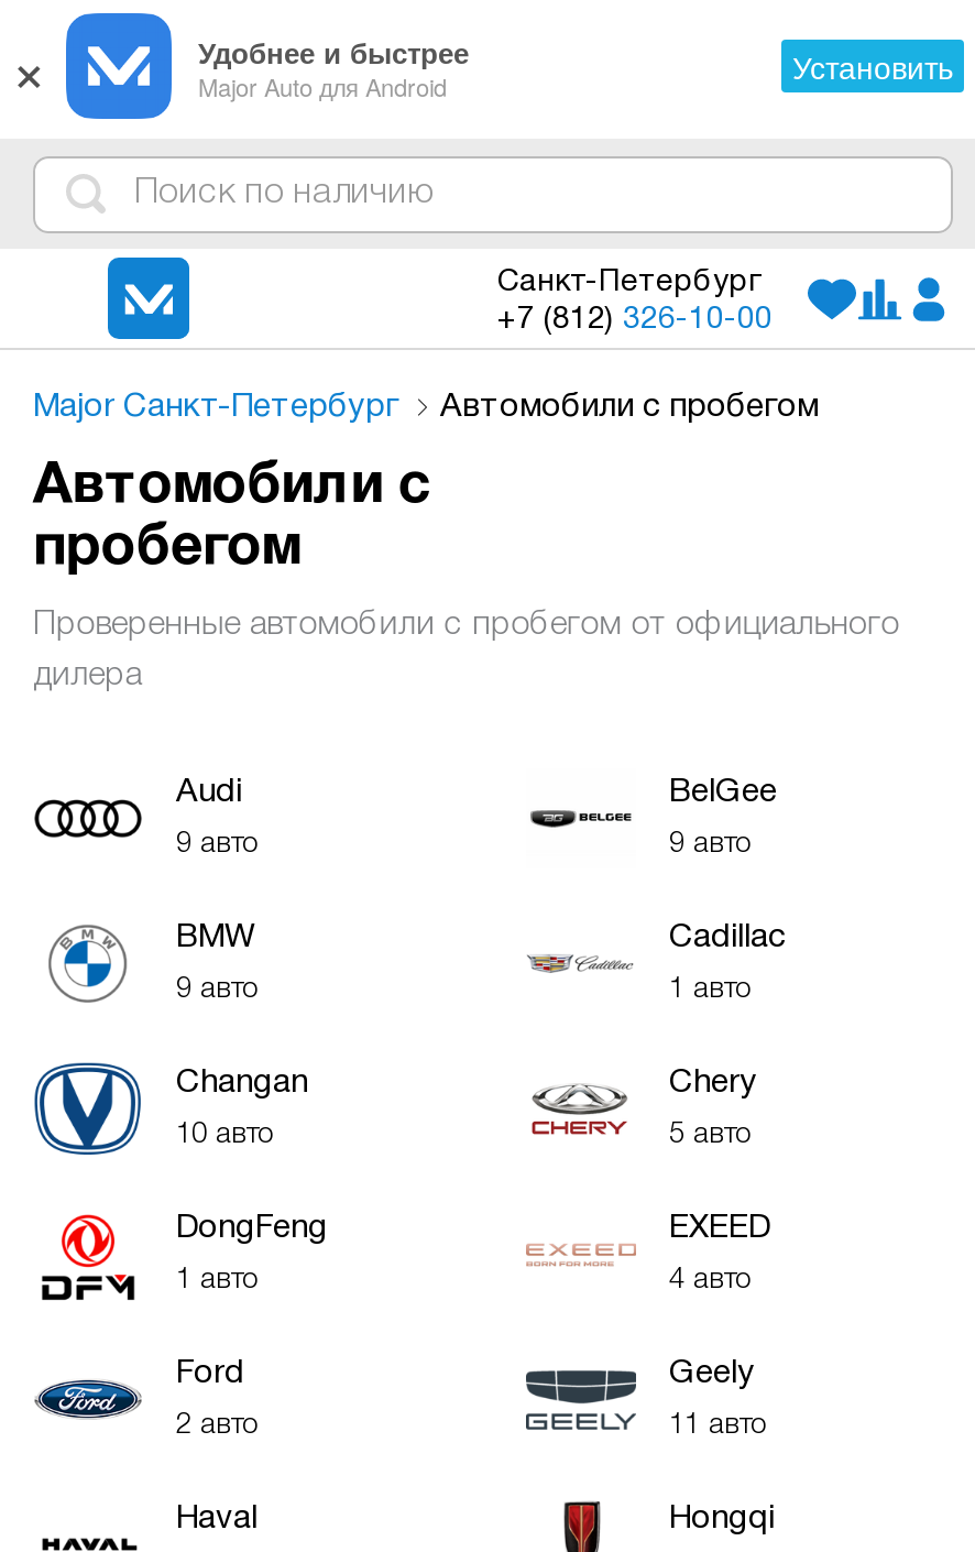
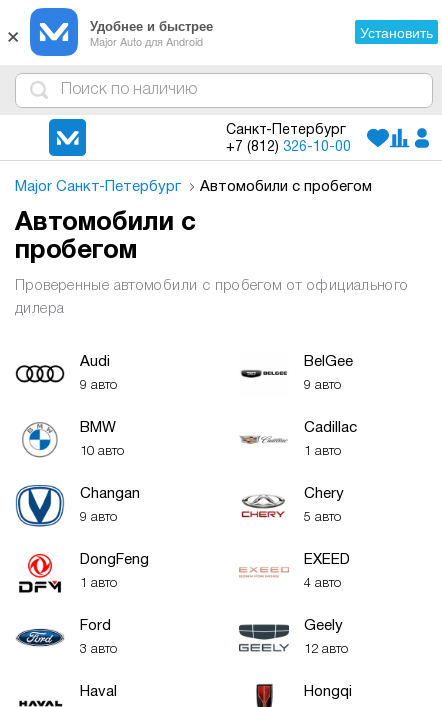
- 9 авто
+ 10 авто

- 10 авто
+ 9 авто

- 2 авто
+ 3 авто

- 11 авто
+ 12 авто
